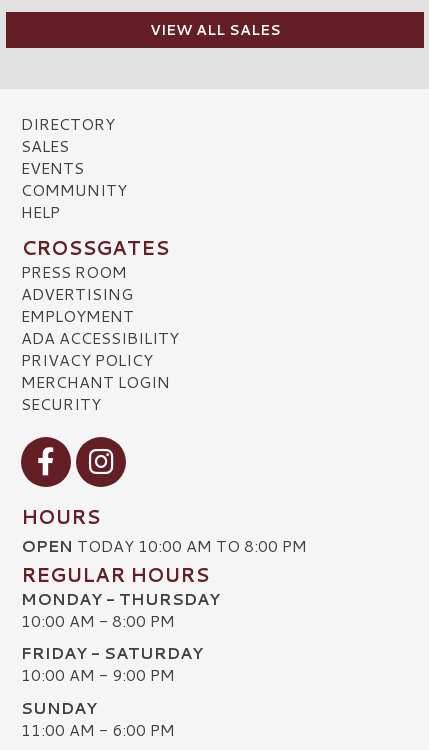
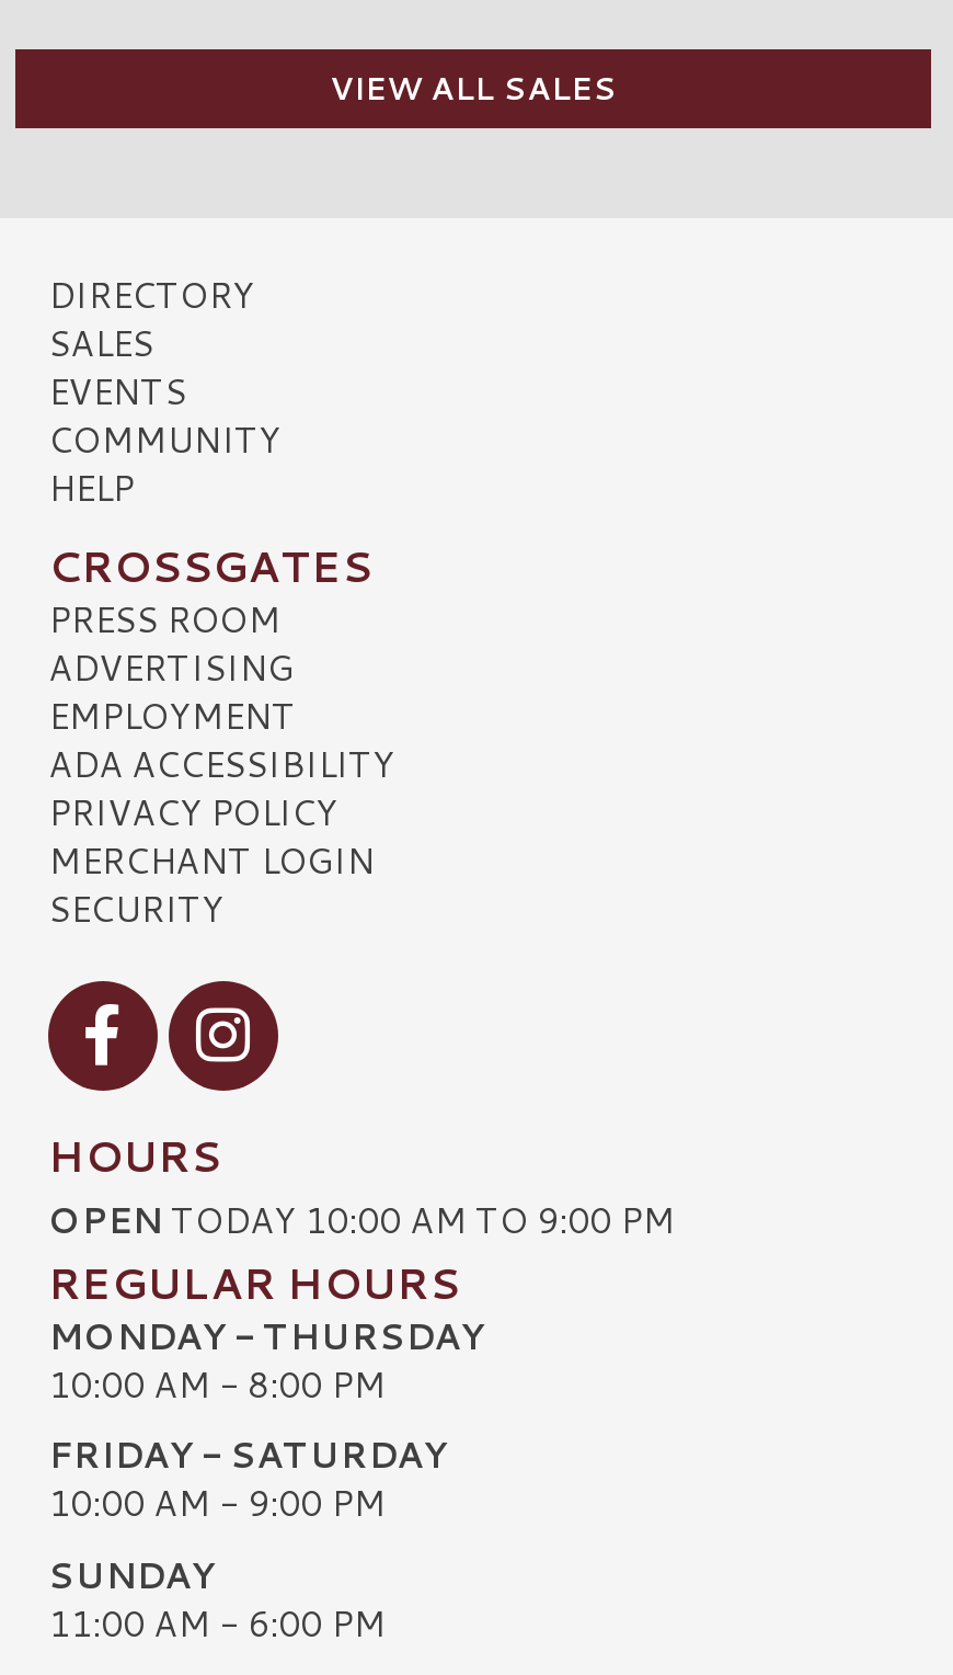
- OPEN TODAY 10:00 AM TO 8:00 PM
+ OPEN TODAY 10:00 AM TO 9:00 PM
